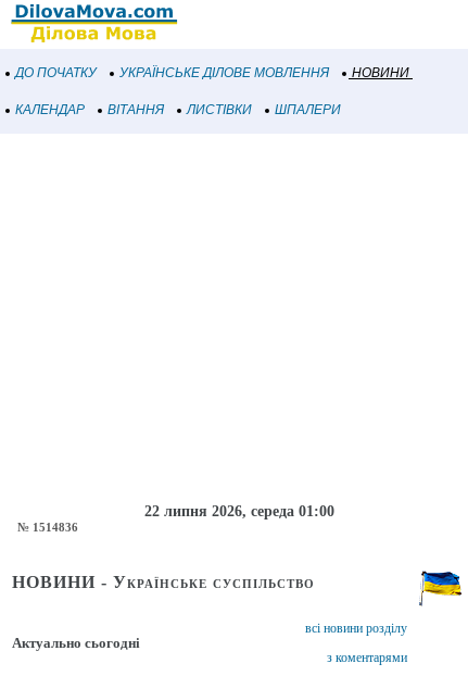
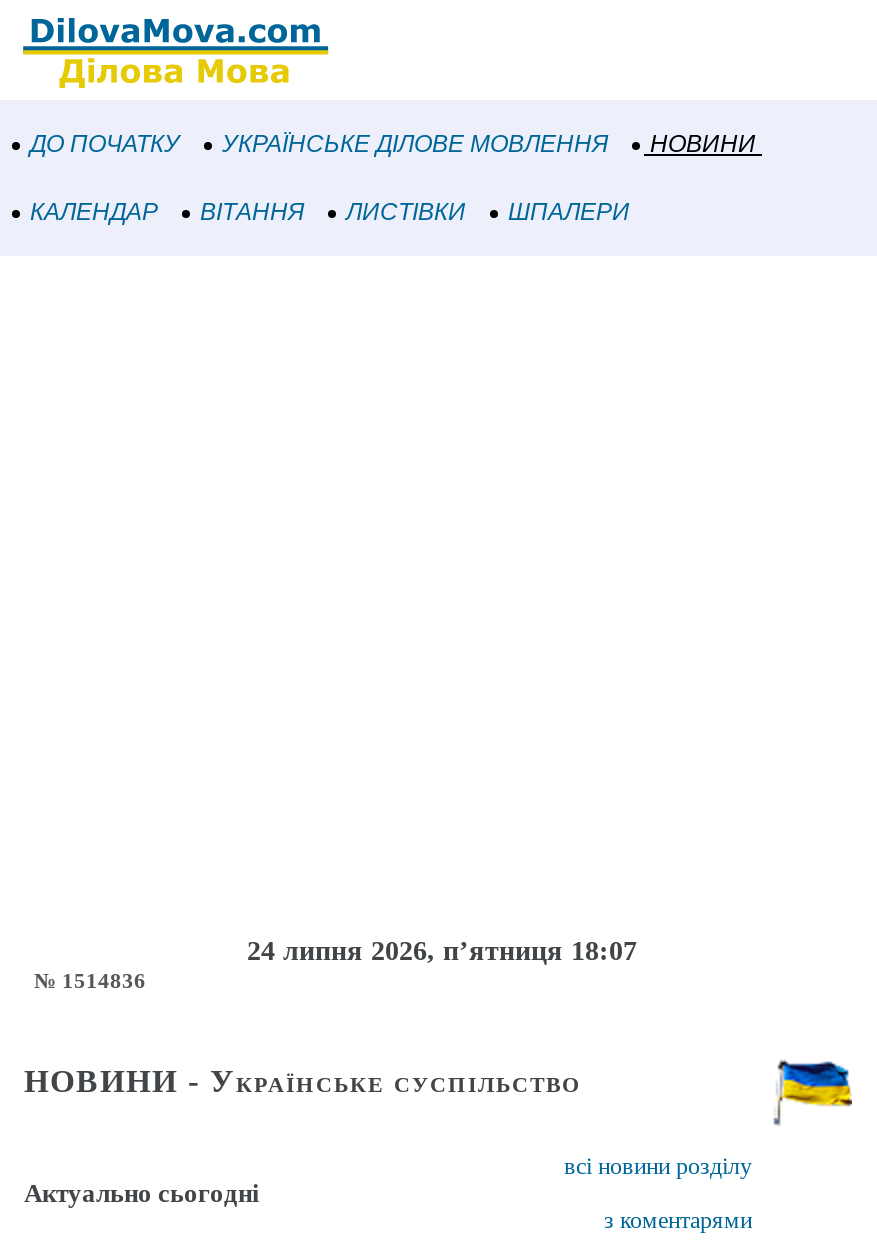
- 22 липня 2026, середа 01:00
+ 24 липня 2026, п’ятниця 18:07
